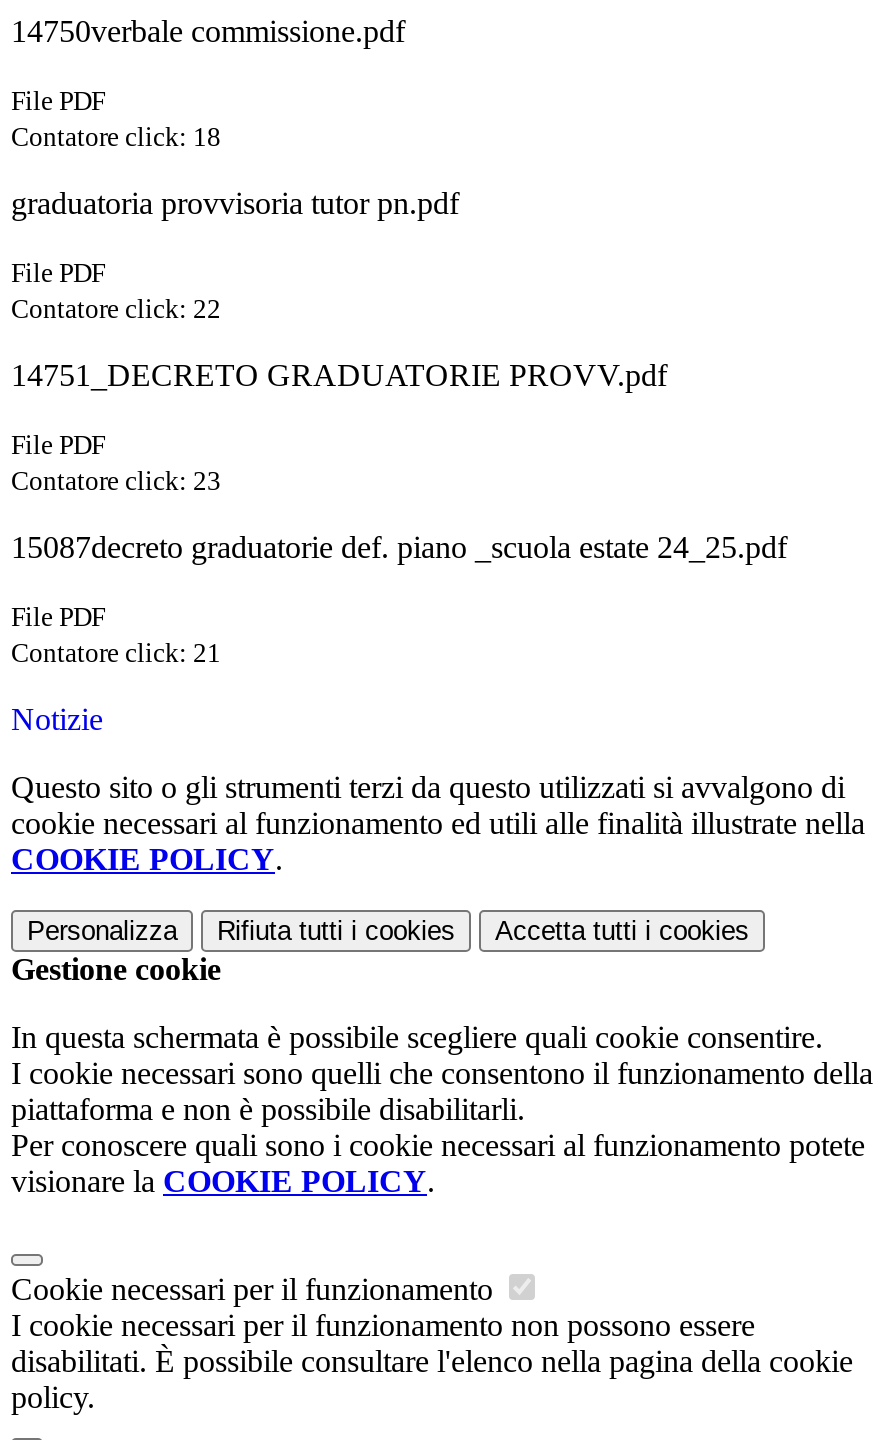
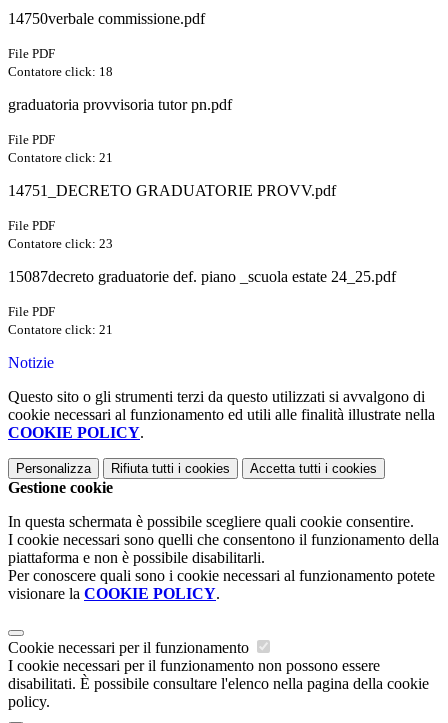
- Contatore click: 22
+ Contatore click: 21
